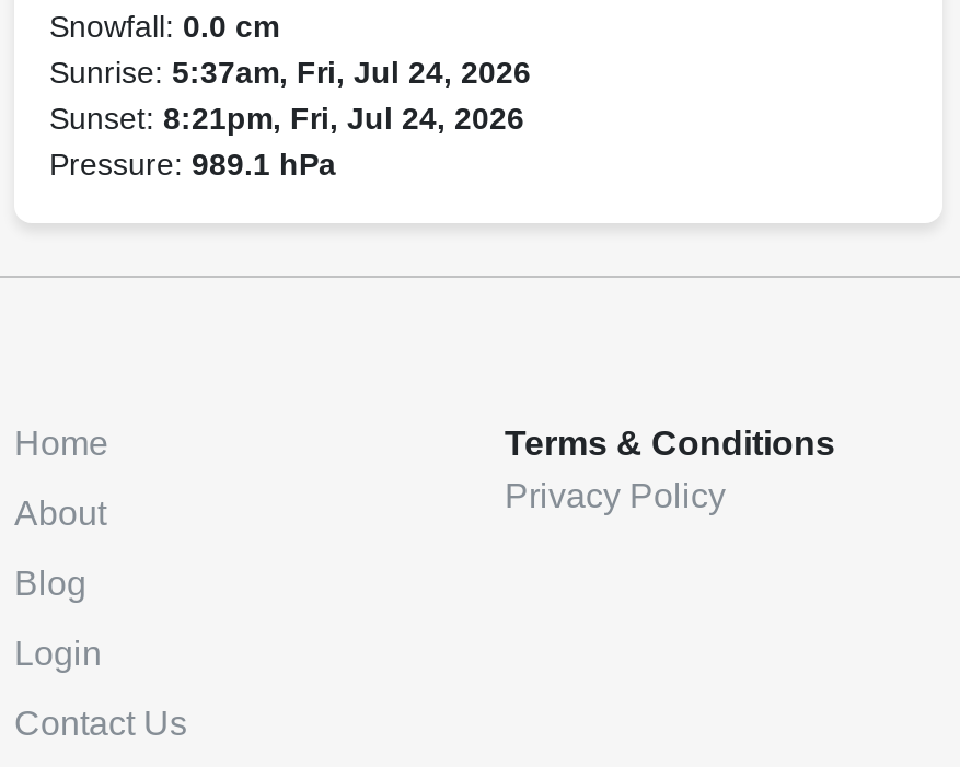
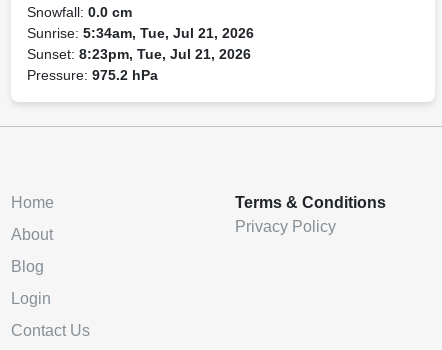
- Sunrise: 5:37am, Fri, Jul 24, 2026
+ Sunrise: 5:34am, Tue, Jul 21, 2026

- Sunset: 8:21pm, Fri, Jul 24, 2026
+ Sunset: 8:23pm, Tue, Jul 21, 2026

- Pressure: 989.1 hPa
+ Pressure: 975.2 hPa
